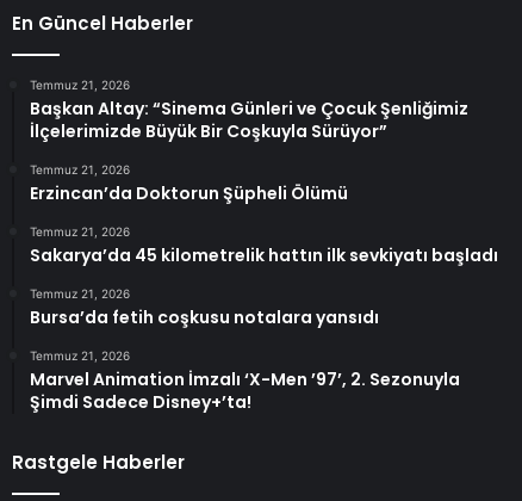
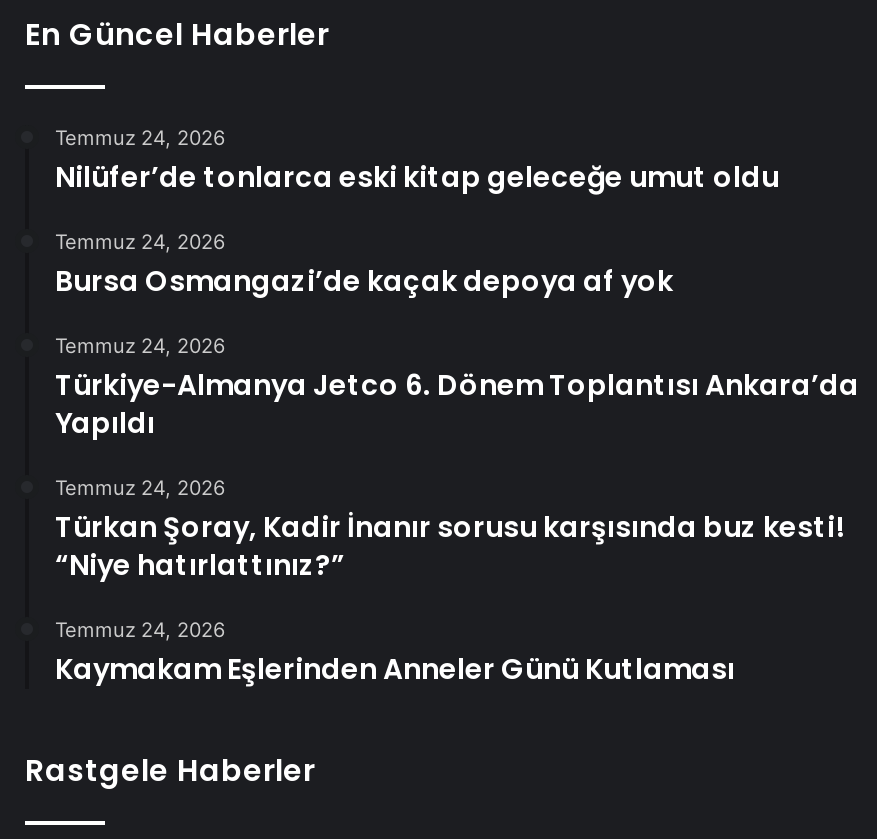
- Temmuz 21, 2026
- Başkan Altay: “Sinema Günleri ve Çocuk Şenliğimiz
- İlçelerimizde Büyük Bir Coşkuyla Sürüyor”
+ Temmuz 24, 2026
+ Nilüfer’de tonlarca eski kitap geleceğe umut oldu

- Temmuz 21, 2026
- Erzincan’da Doktorun Şüpheli Ölümü
+ Temmuz 24, 2026
+ Bursa Osmangazi’de kaçak depoya af yok

- Temmuz 21, 2026
- Sakarya’da 45 kilometrelik hattın ilk sevkiyatı başladı
+ Temmuz 24, 2026
+ Türkiye-Almanya Jetco 6. Dönem Toplantısı Ankara’da
+ Yapıldı

- Temmuz 21, 2026
- Bursa’da fetih coşkusu notalara yansıdı
+ Temmuz 24, 2026
+ Türkan Şoray, Kadir İnanır sorusu karşısında buz kesti!
+ “Niye hatırlattınız?”

- Temmuz 21, 2026
- Marvel Animation İmzalı ‘X-Men ’97’, 2. Sezonuyla
- Şimdi Sadece Disney+’ta!
+ Temmuz 24, 2026
+ Kaymakam Eşlerinden Anneler Günü Kutlaması
